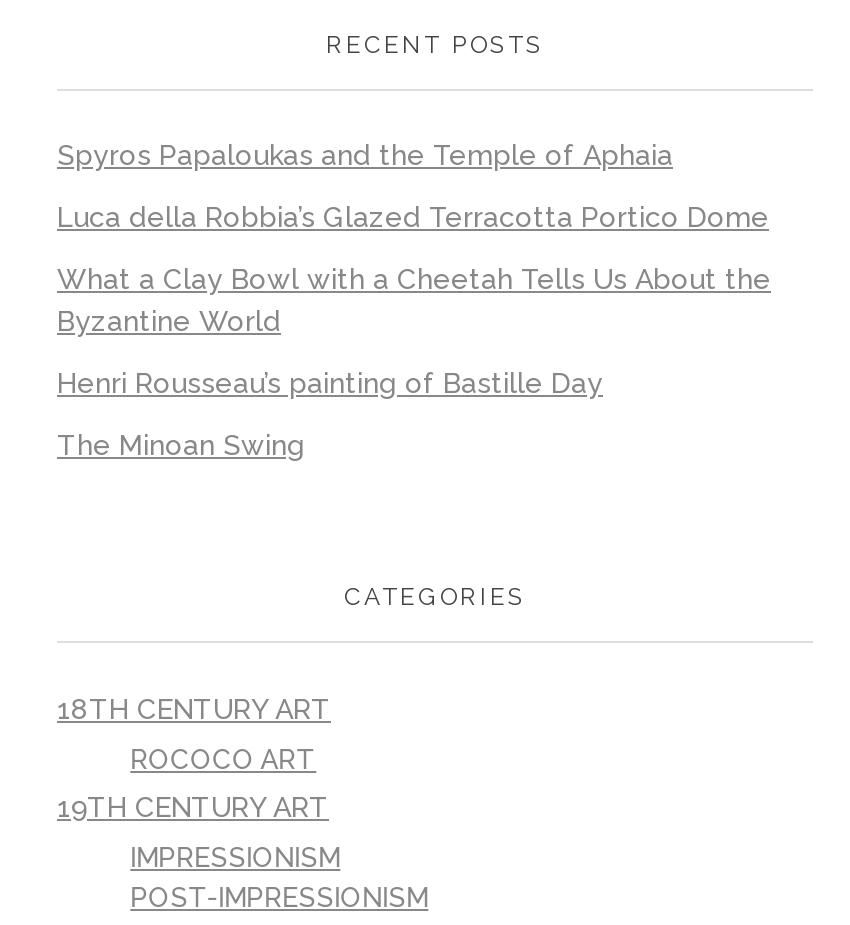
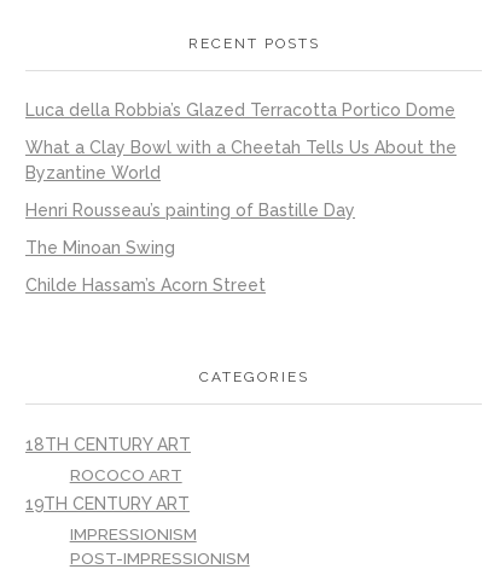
- Spyros Papaloukas and the Temple of Aphaia

moved up: Luca della Robbia’s Glazed Terracotta Portico Dome | What a Clay Bowl with a Cheetah Tells Us About the | Byzantine World | Henri Rousseau’s painting of Bastille Day | The Minoan Swing

+ Childe Hassam’s Acorn Street
